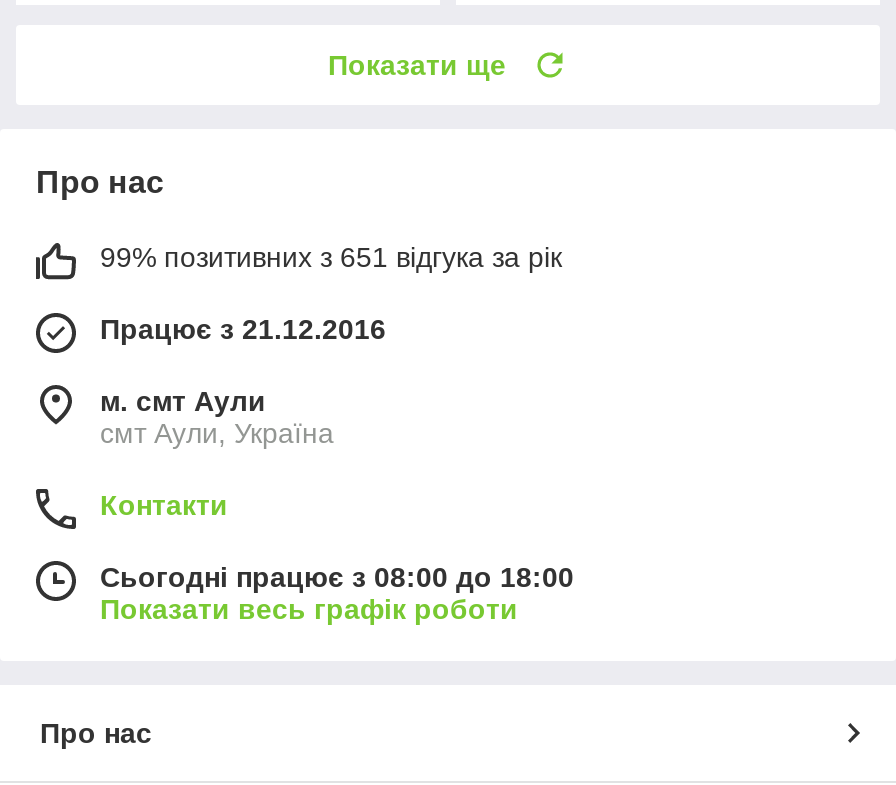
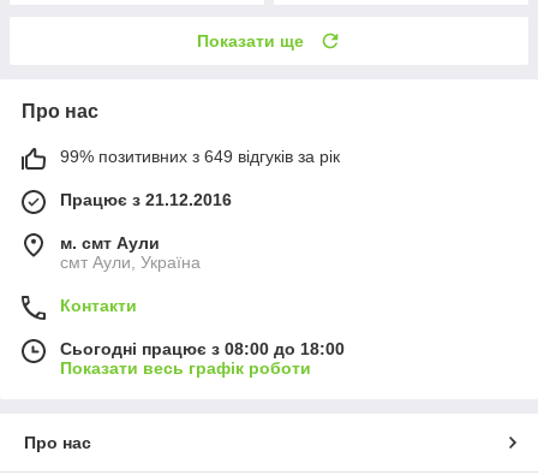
- 99% позитивних з 651 відгука за рік
+ 99% позитивних з 649 відгуків за рік
